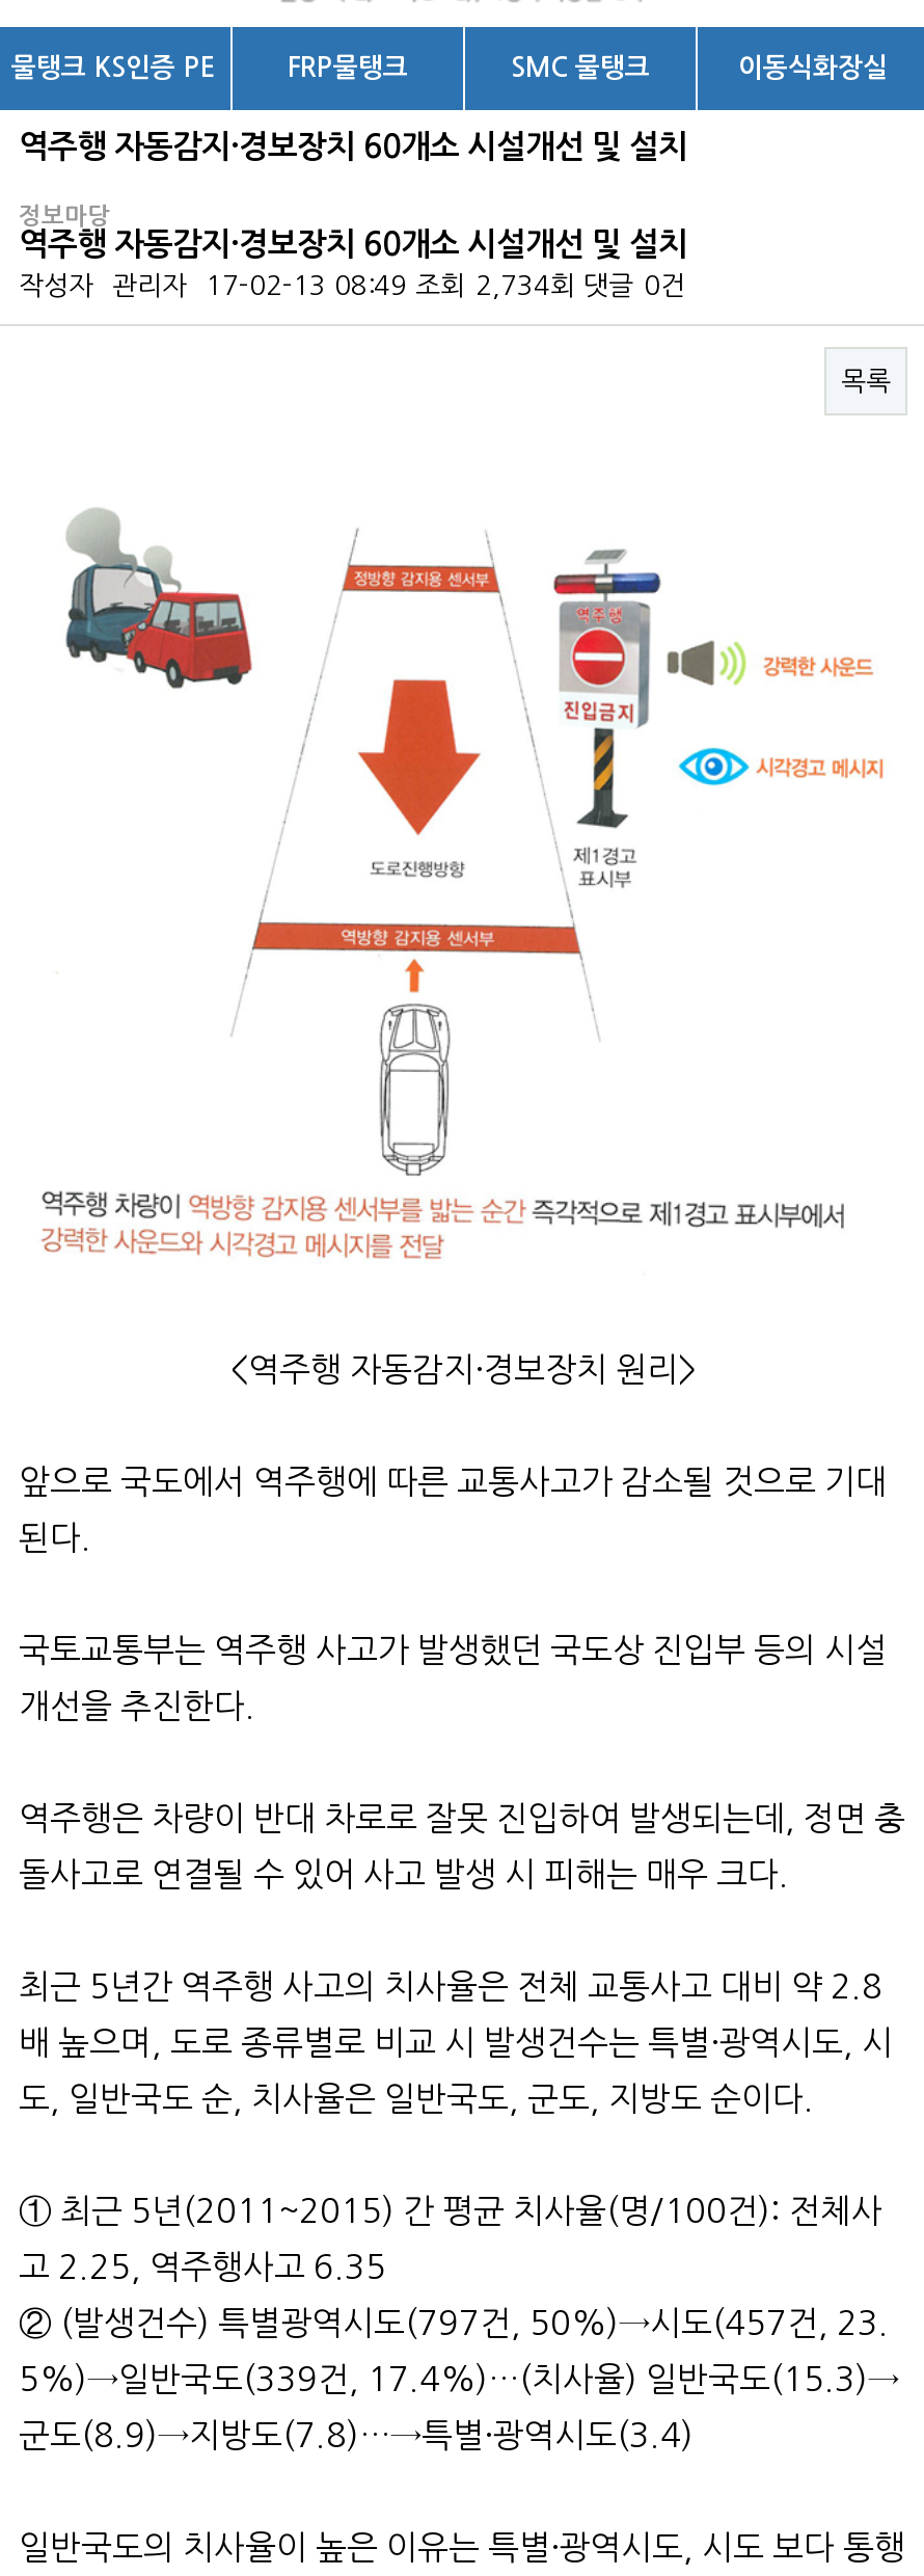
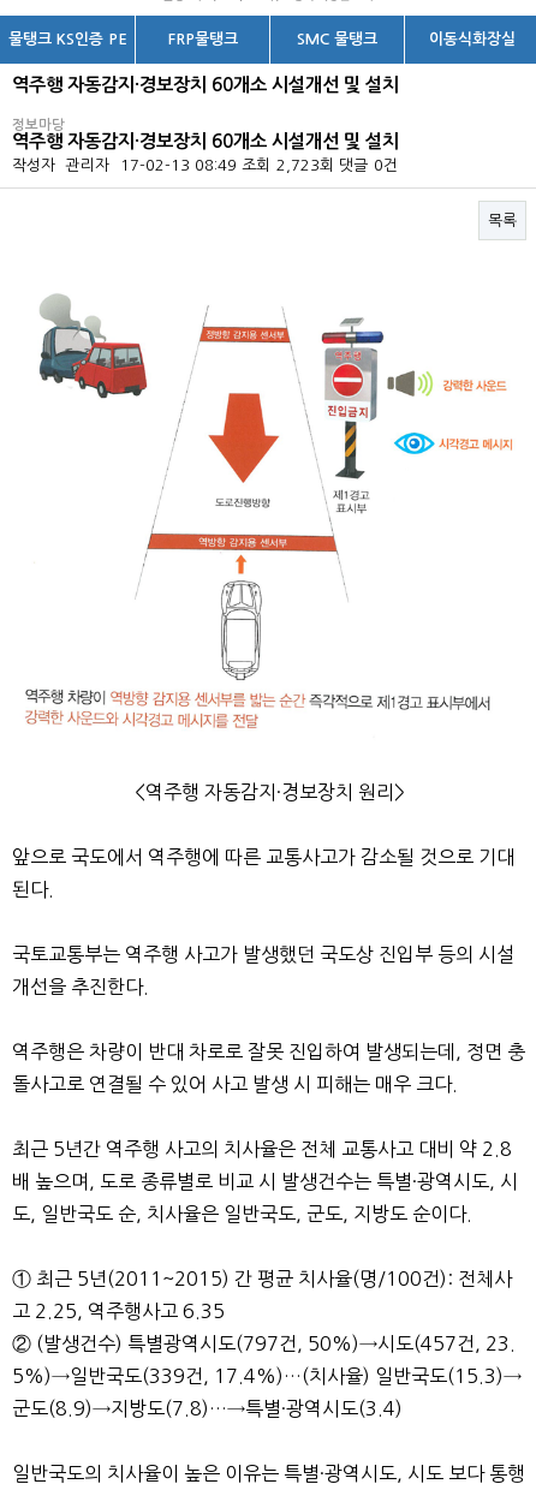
- 17-02-13 08:49 조회 2,734회 댓글 0건
+ 17-02-13 08:49 조회 2,723회 댓글 0건
